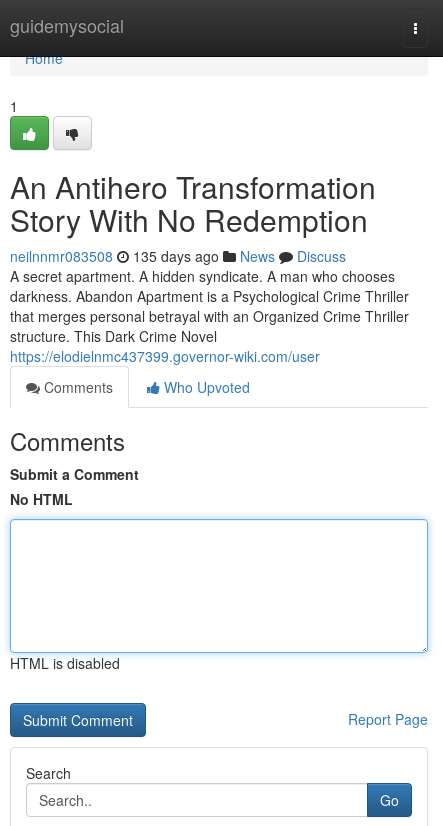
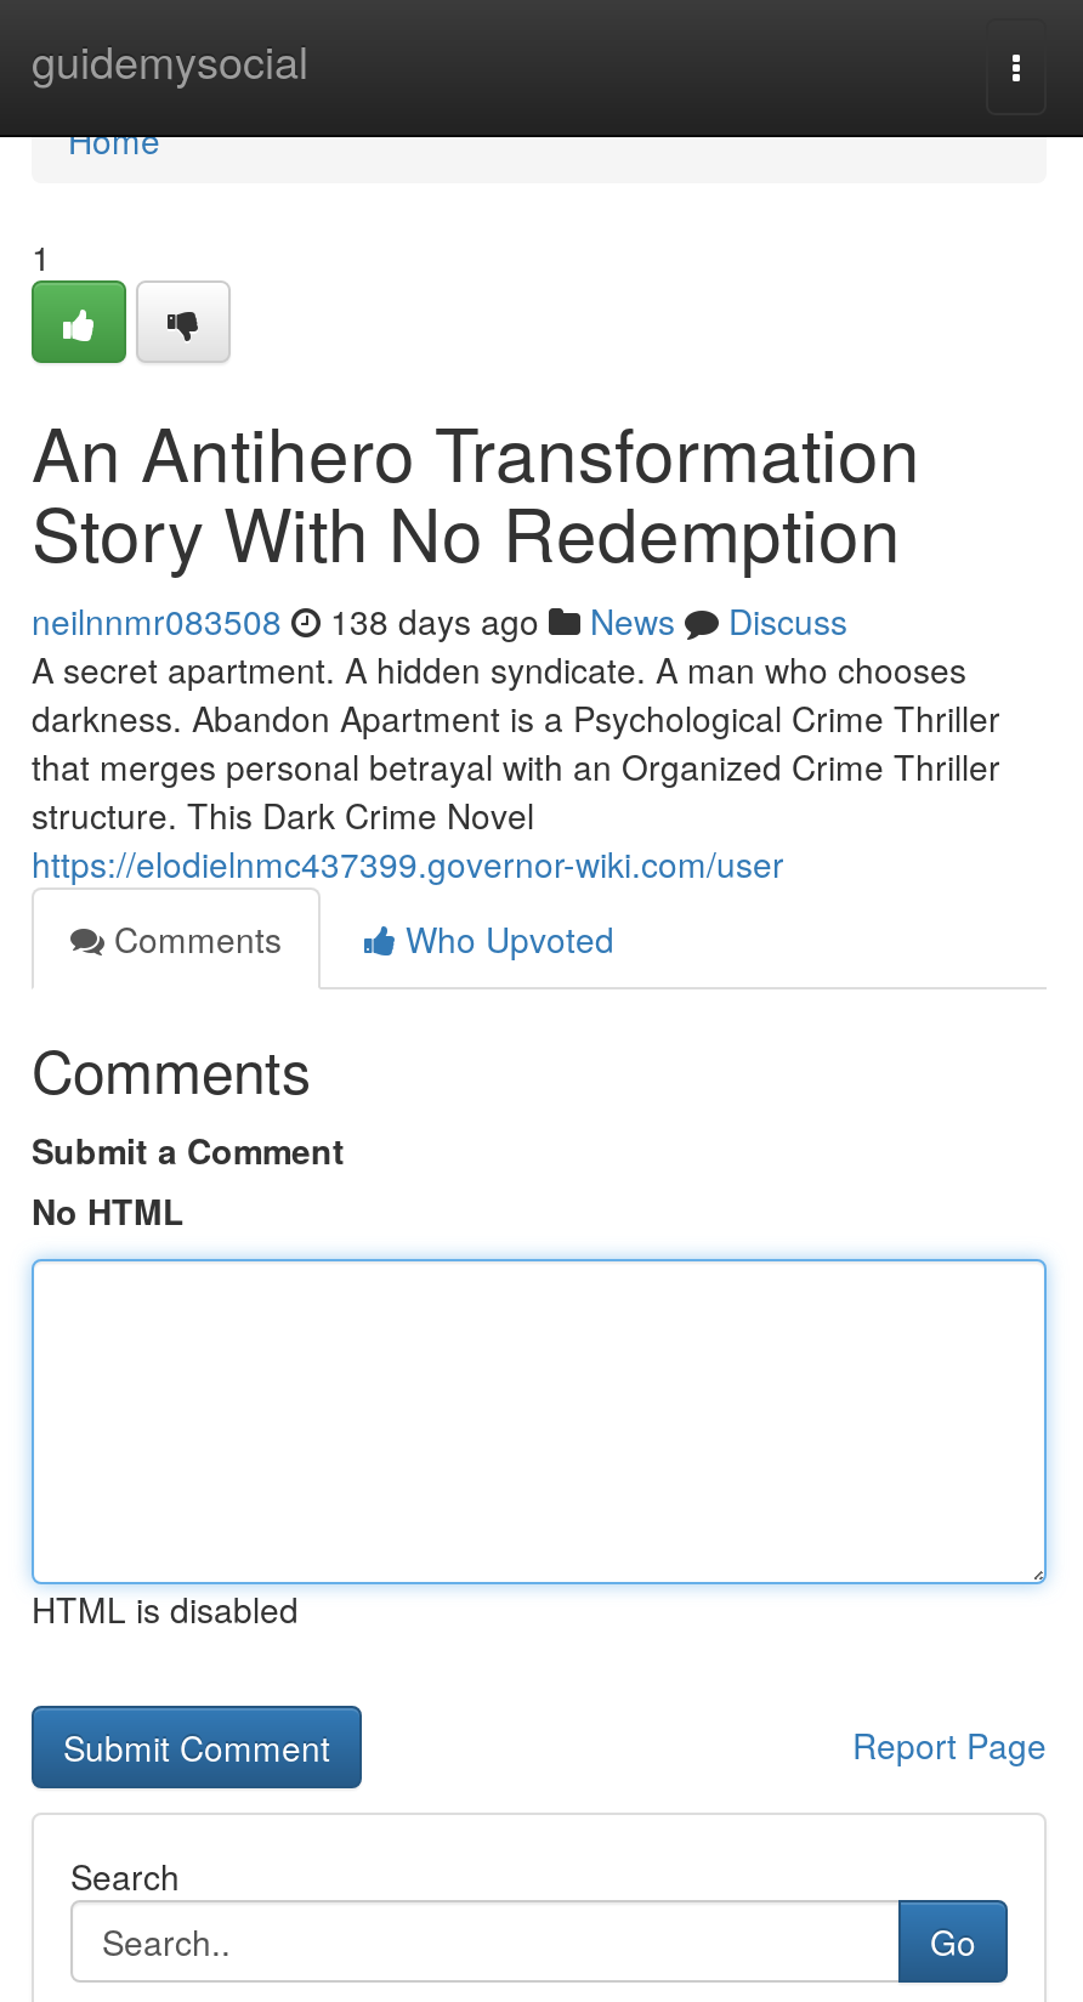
- neilnnmr083508 135 days ago News Discuss
+ neilnnmr083508 138 days ago News Discuss
